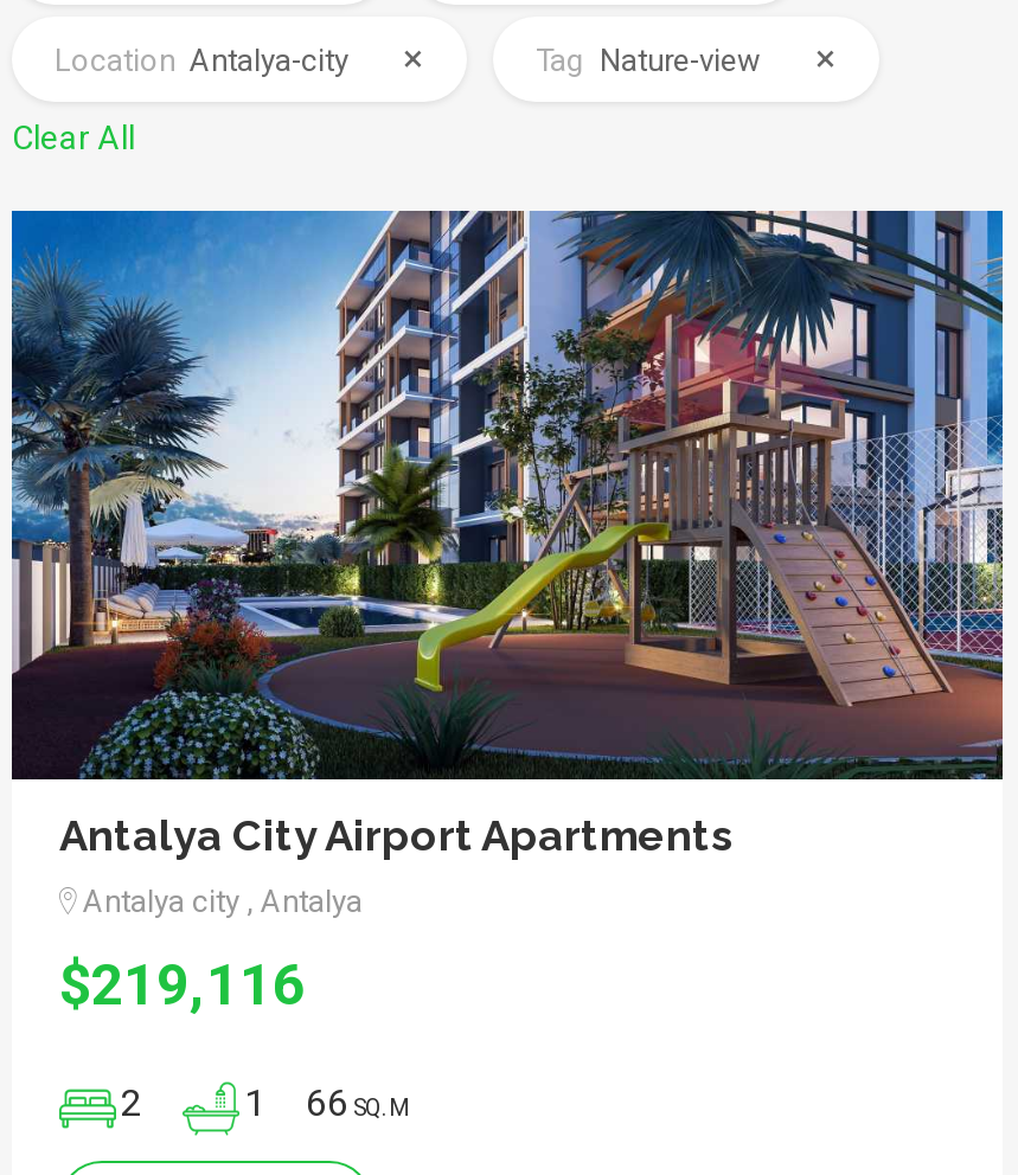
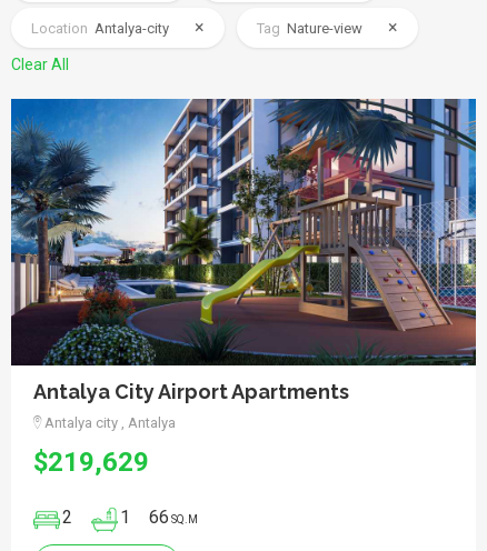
- $219,116
+ $219,629
